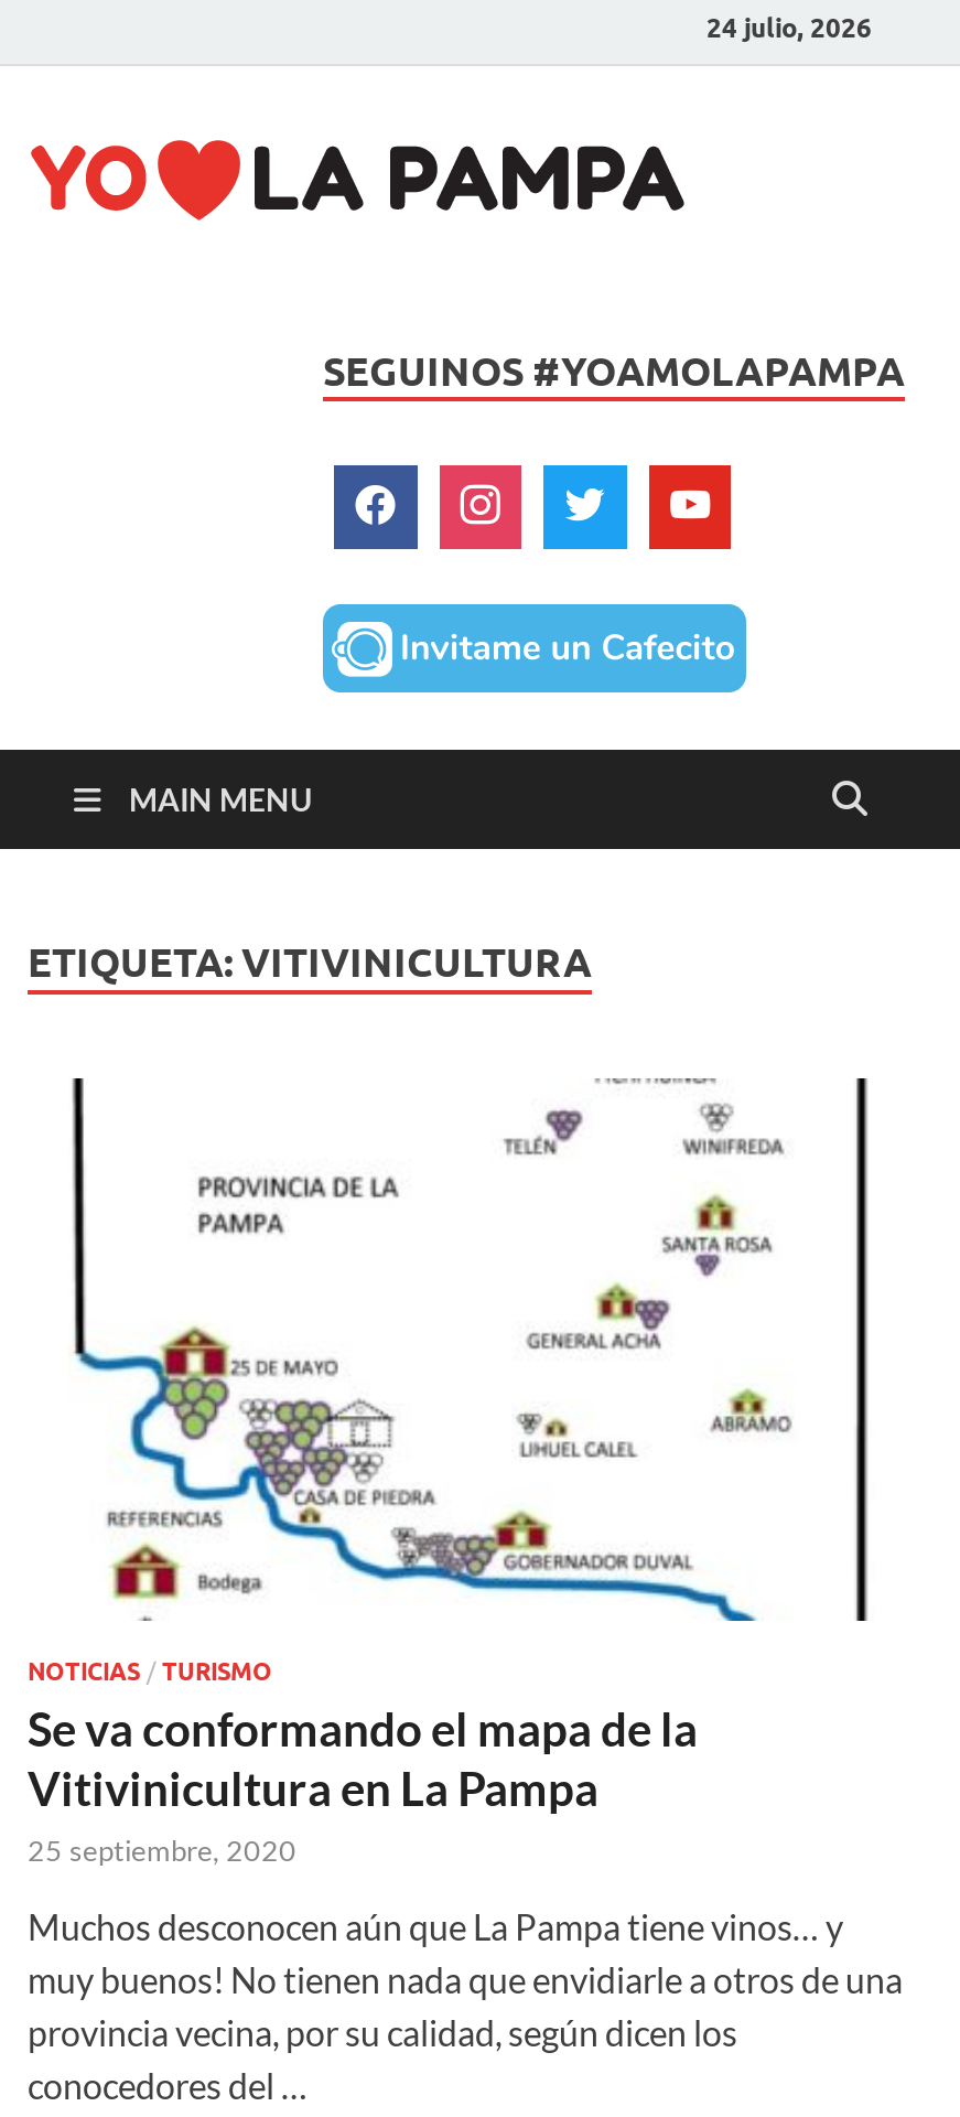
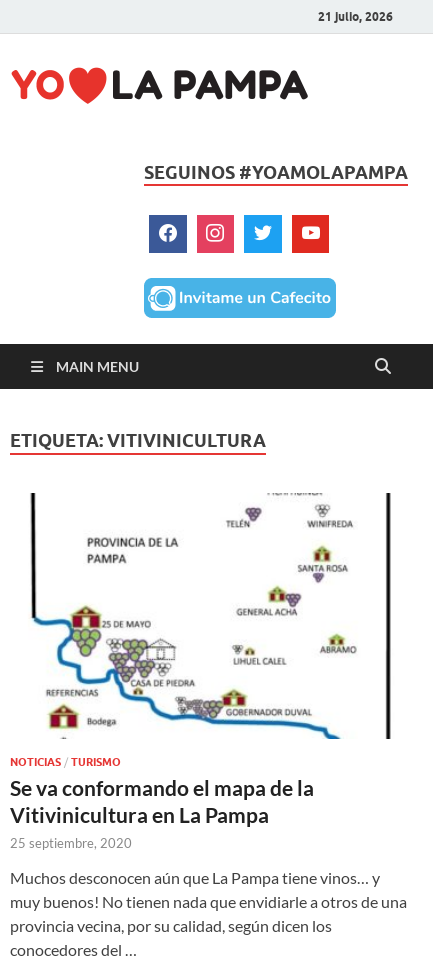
- 24 julio, 2026
+ 21 julio, 2026
